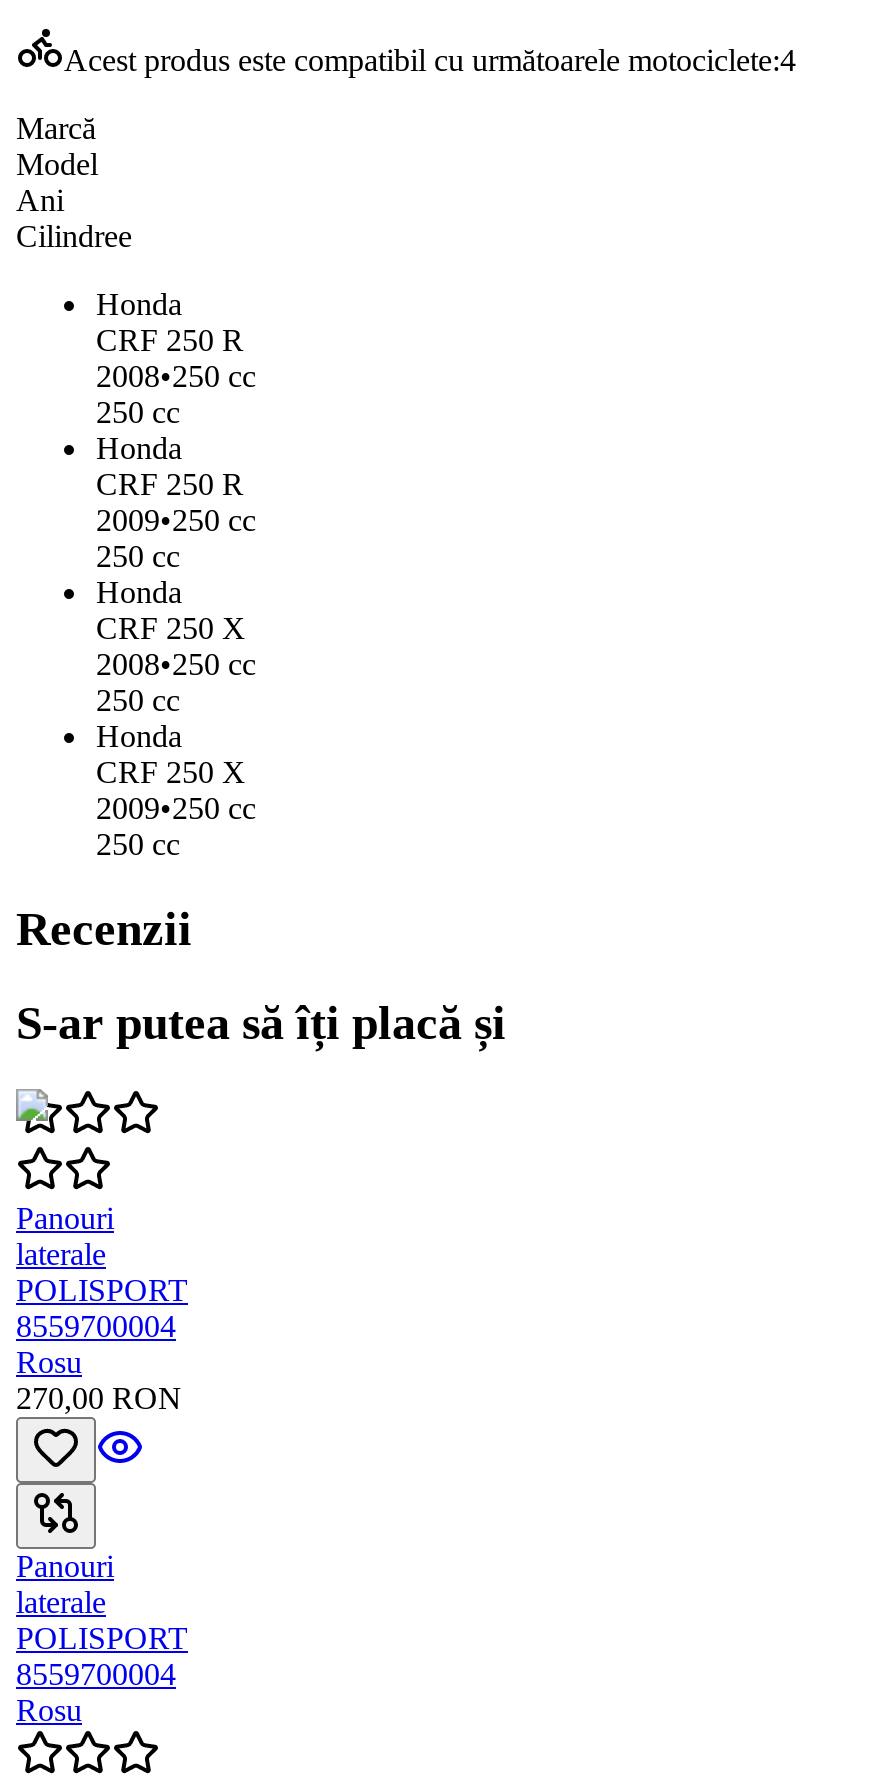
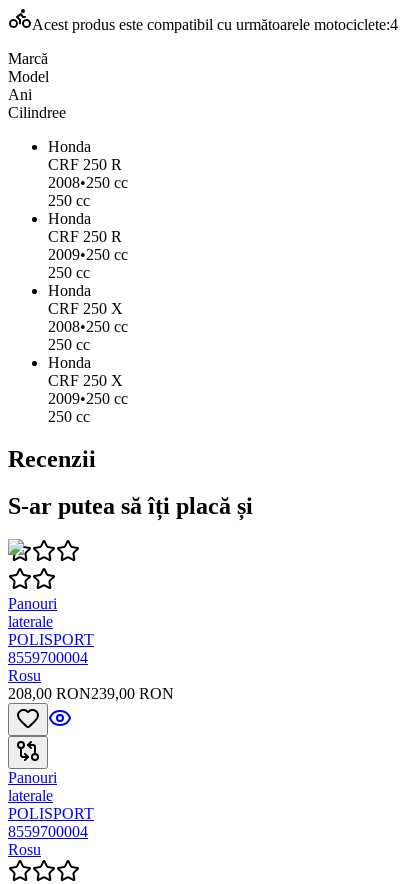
- 270,00 RON
+ 208,00 RON239,00 RON
